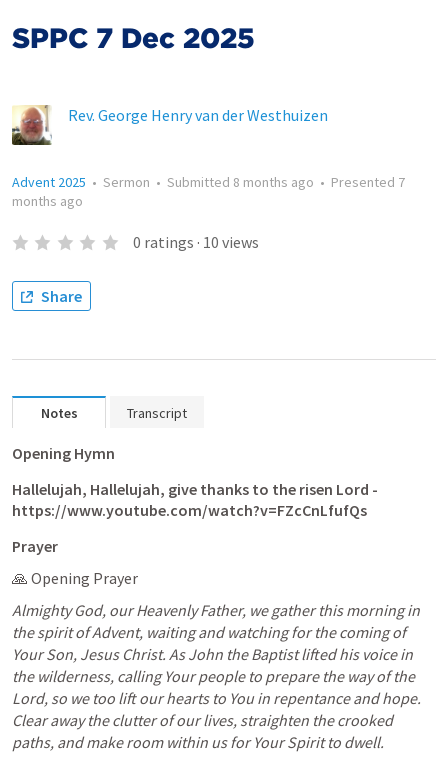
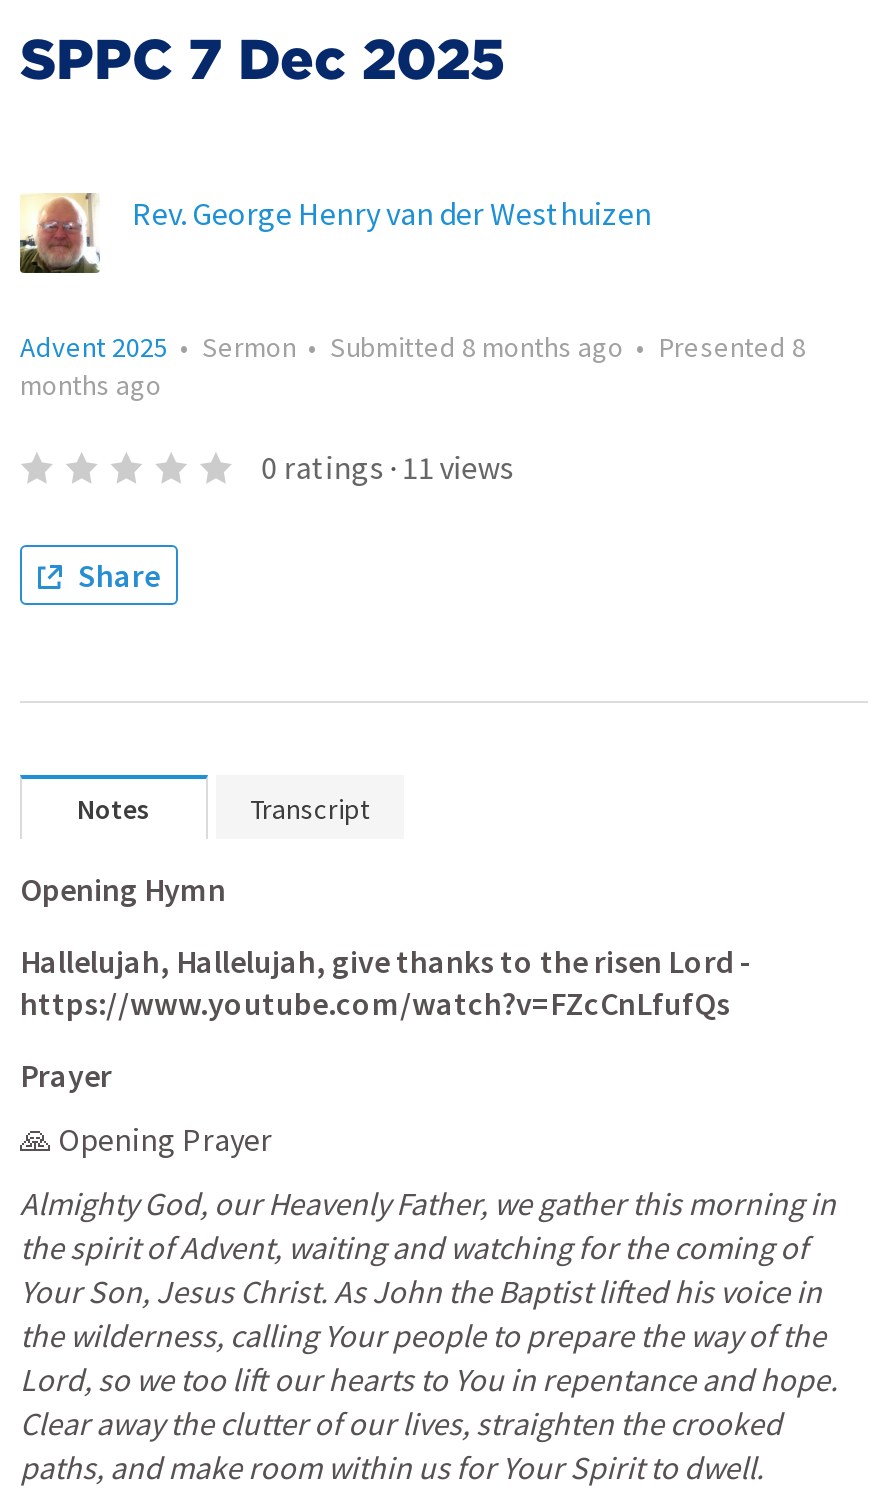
- Advent 2025 • Sermon • Submitted 8 months ago • Presented 7
+ Advent 2025 • Sermon • Submitted 8 months ago • Presented 8

- 0 ratings · 10 views
+ 0 ratings · 11 views
